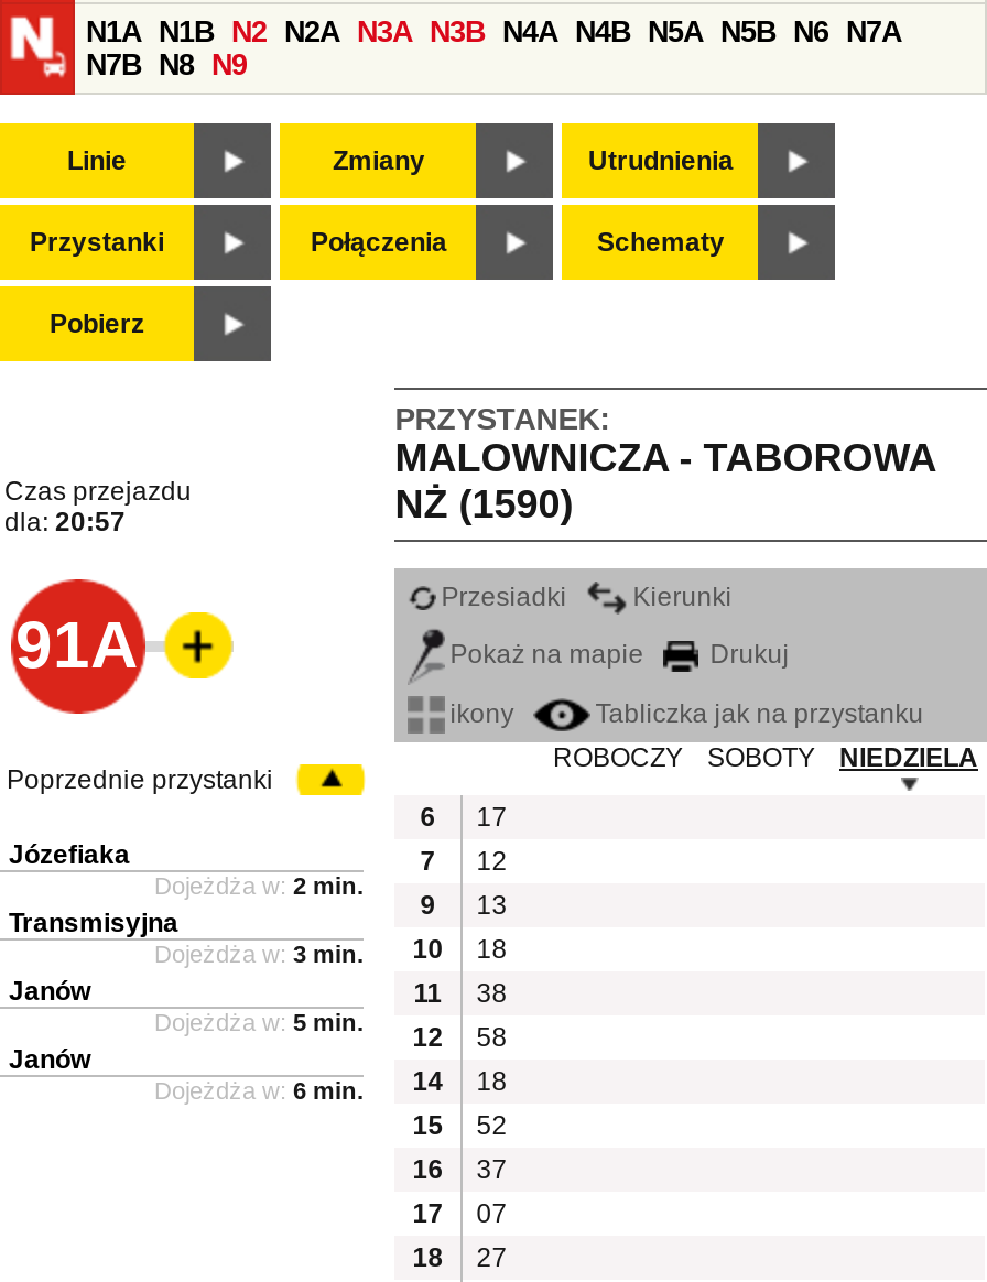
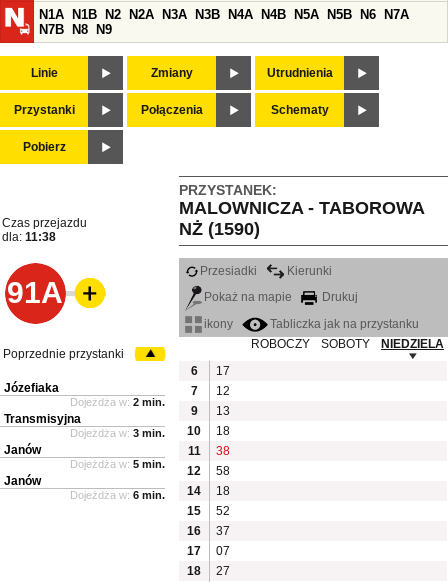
- dla: 20:57
+ dla: 11:38
